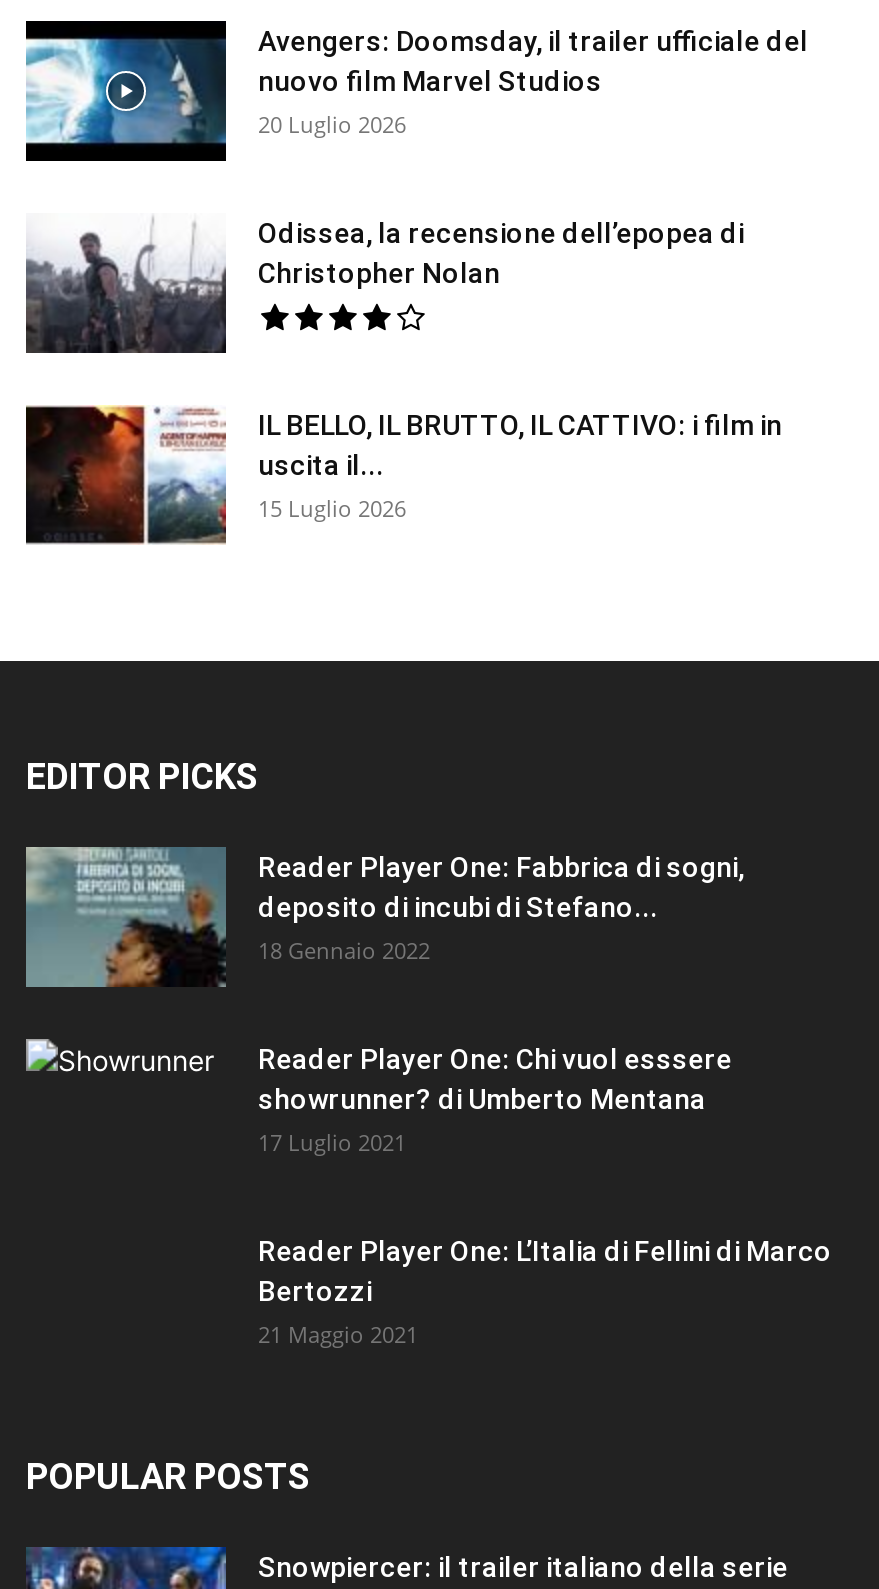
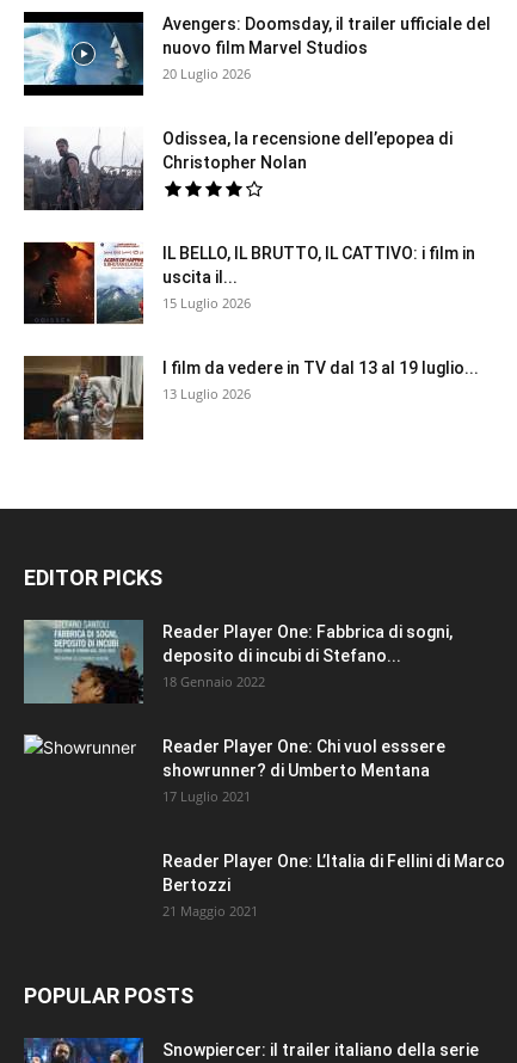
+ [image]
+ I film da vedere in TV dal 13 al 19 luglio...
+ 13 Luglio 2026
